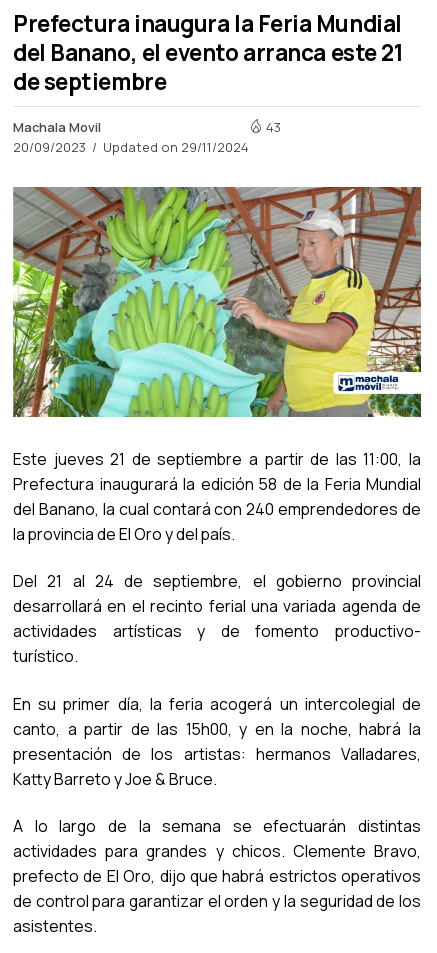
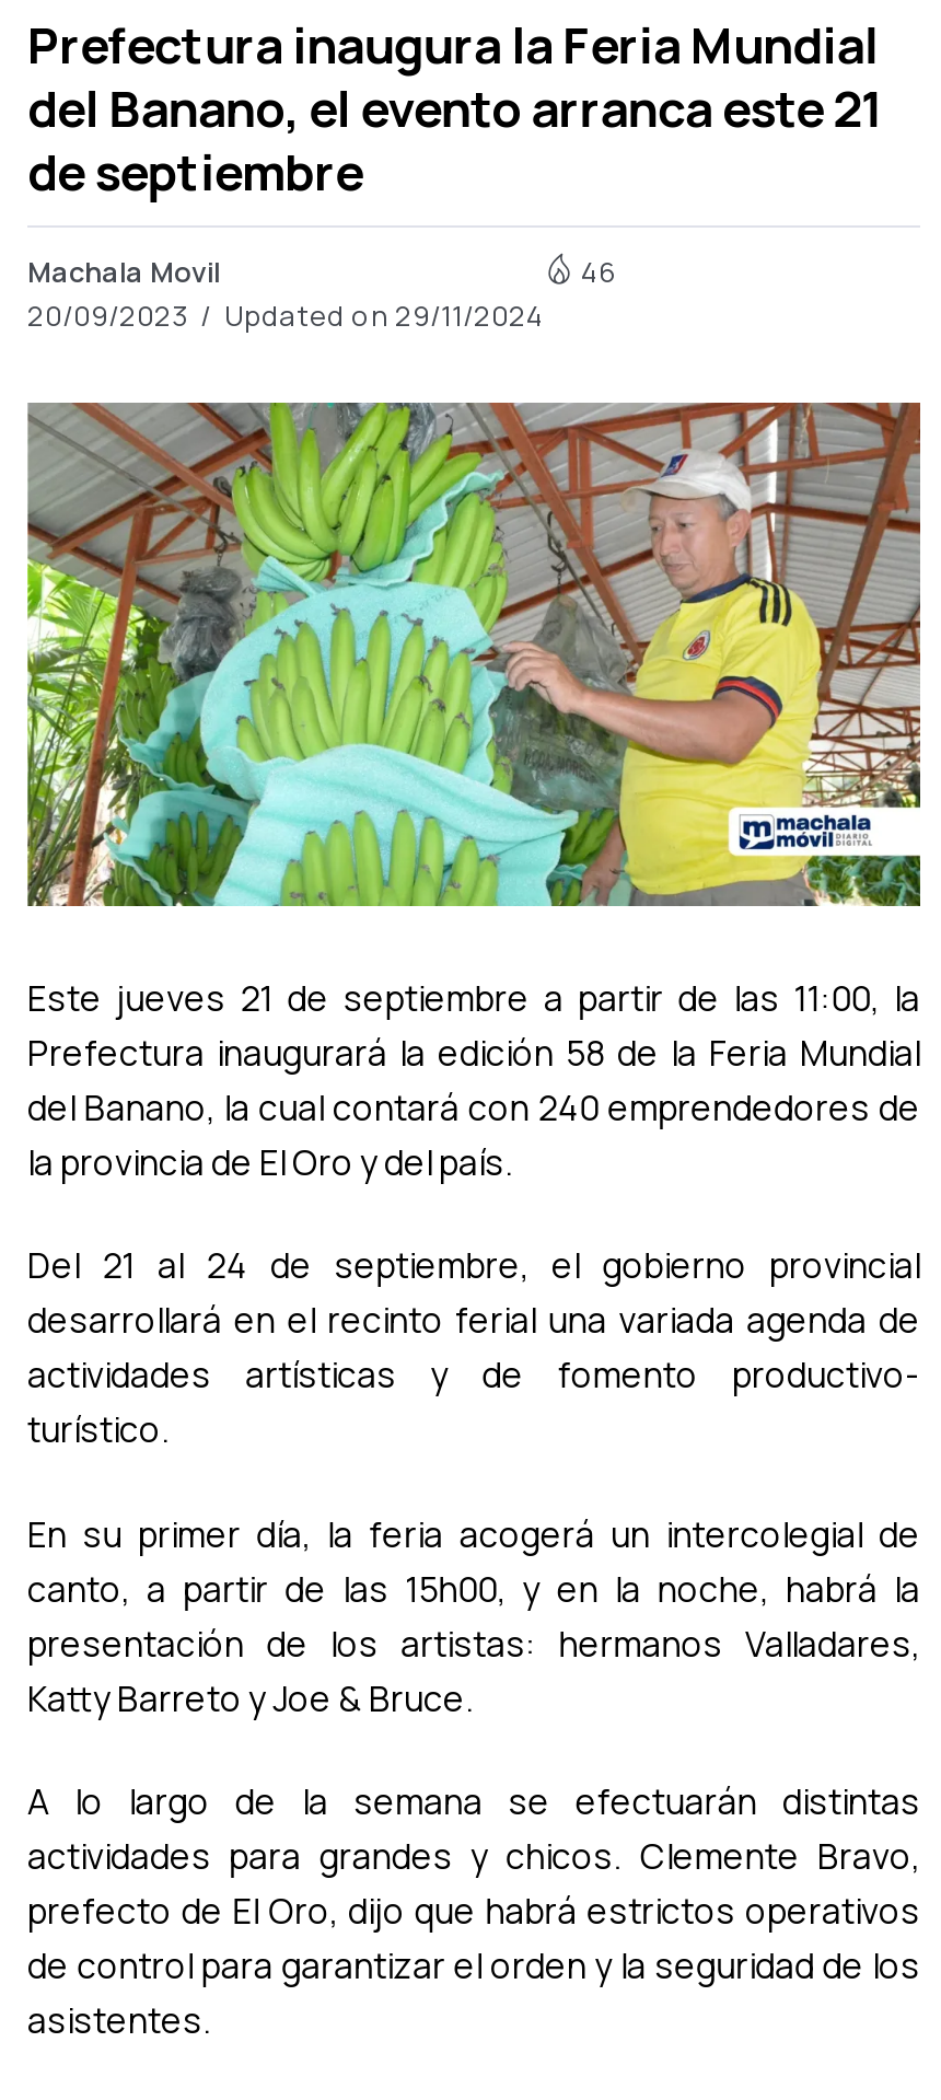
- 43
+ 46
